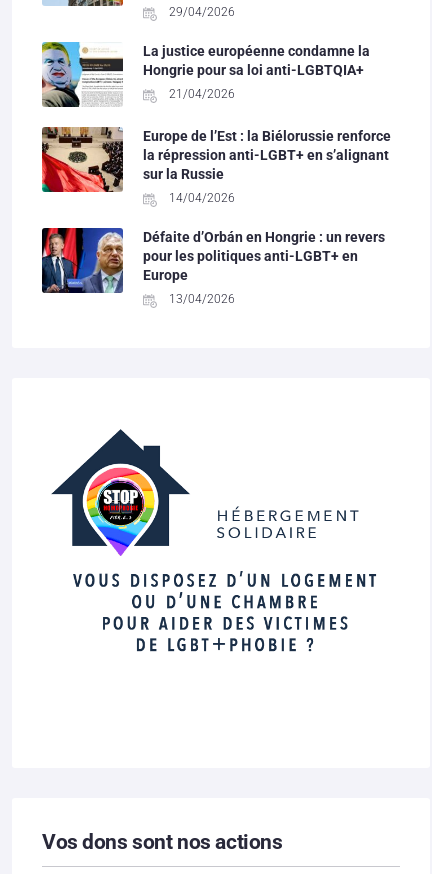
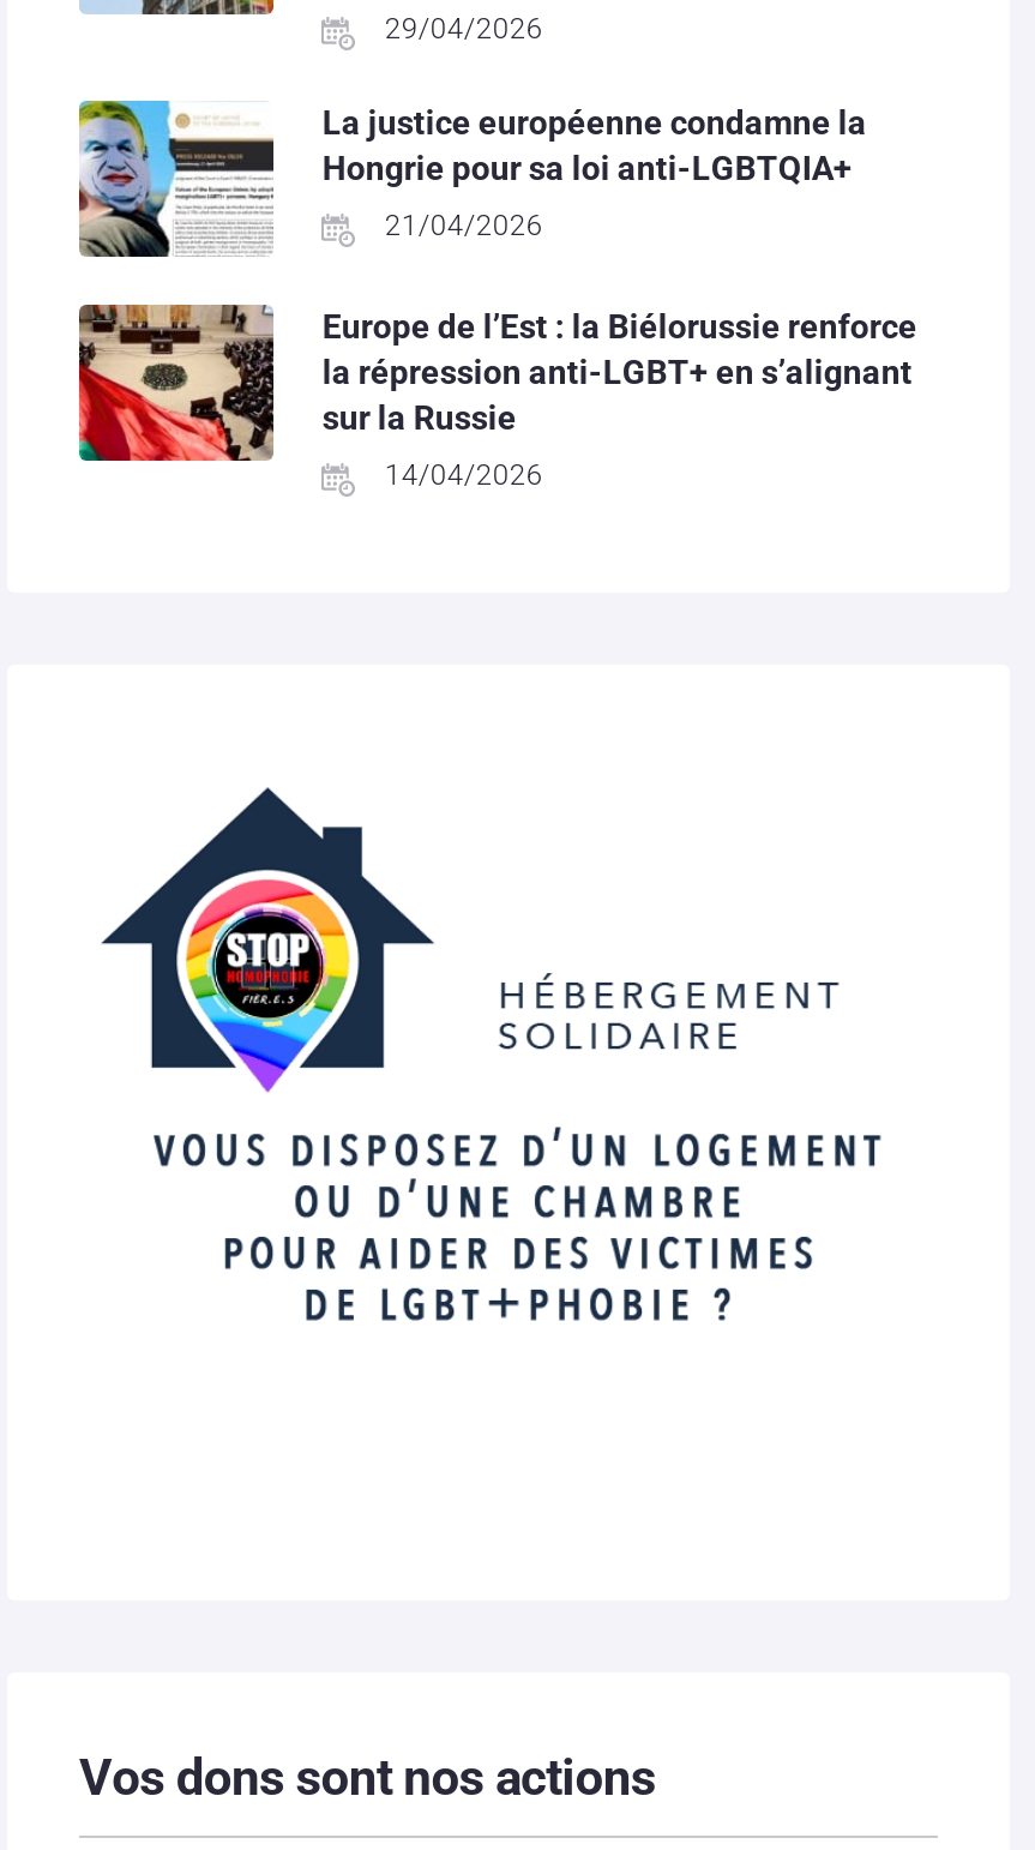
- [image]
- Défaite d’Orbán en Hongrie : un revers
- pour les politiques anti-LGBT+ en
- Europe
- 13/04/2026
